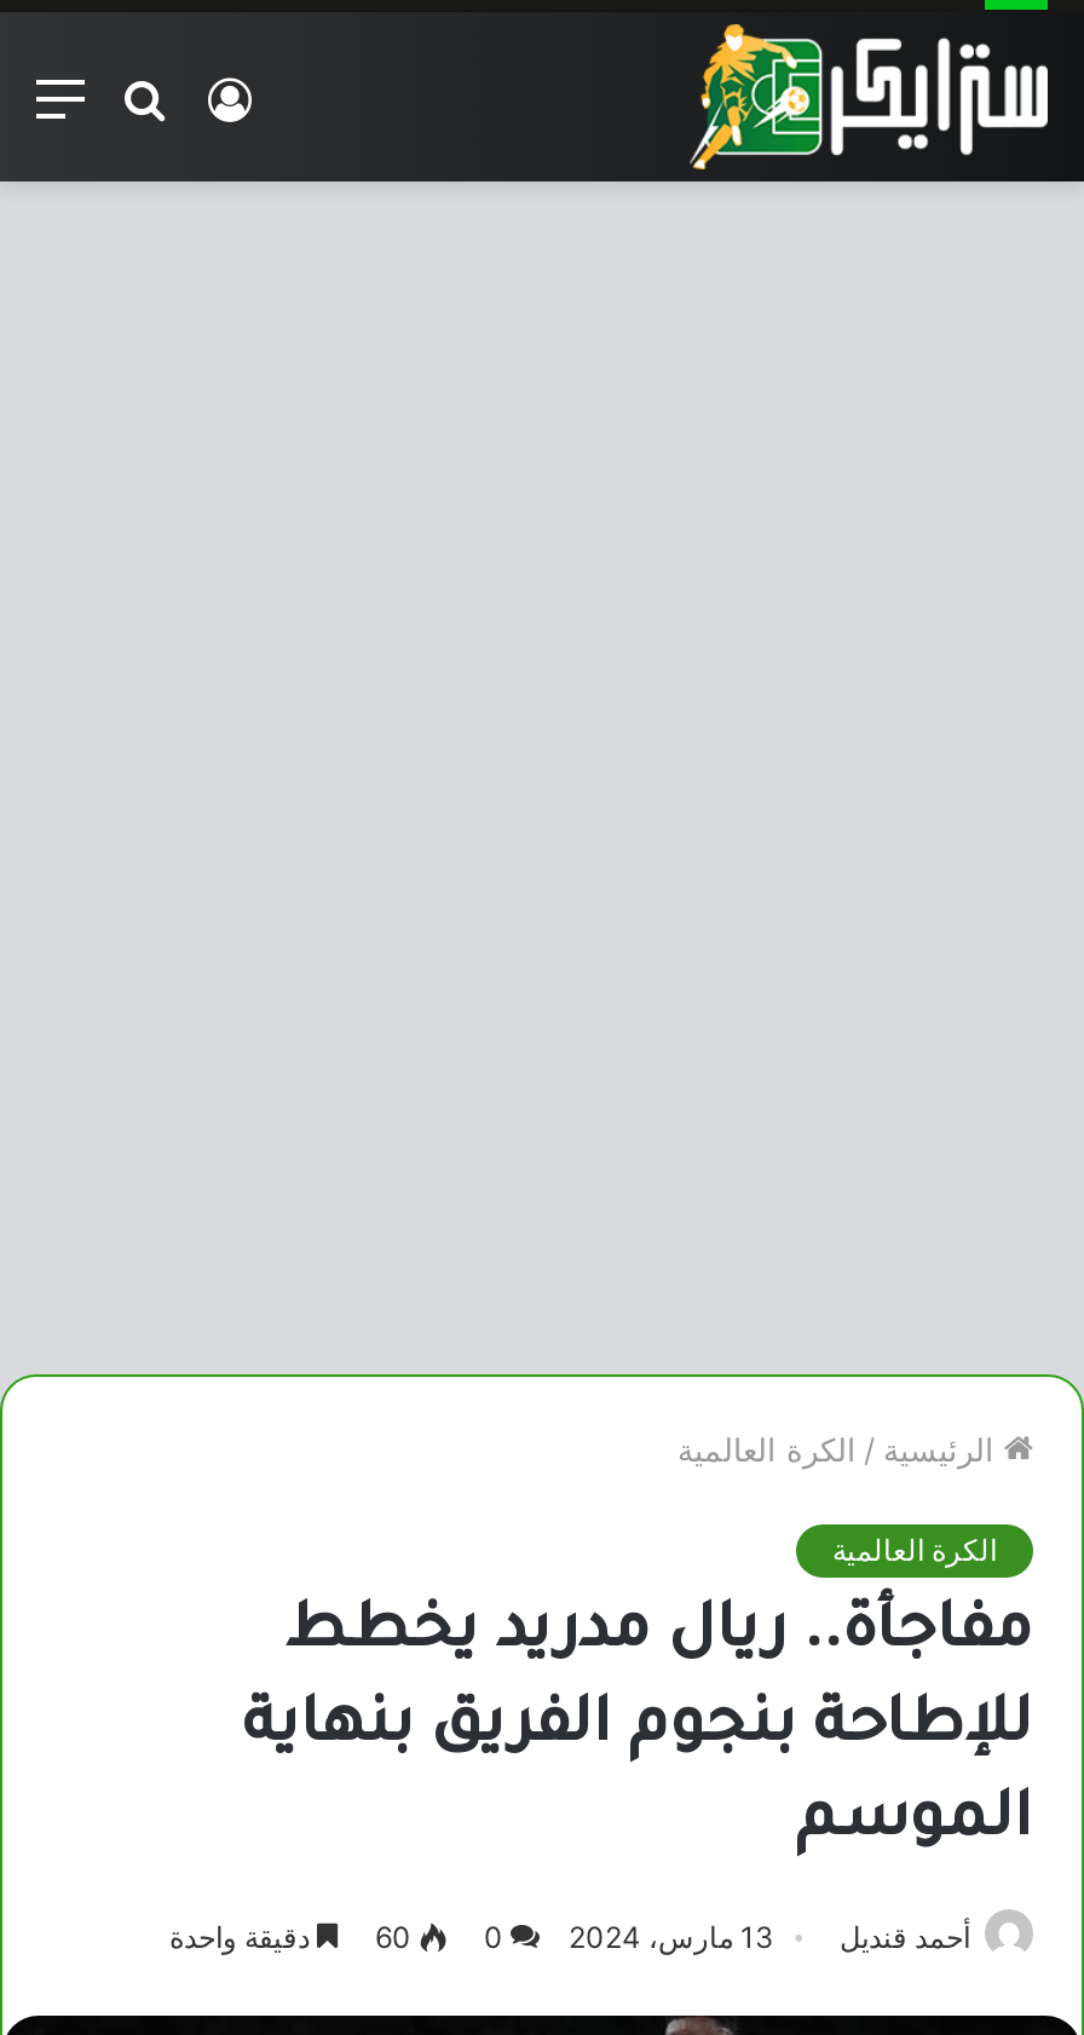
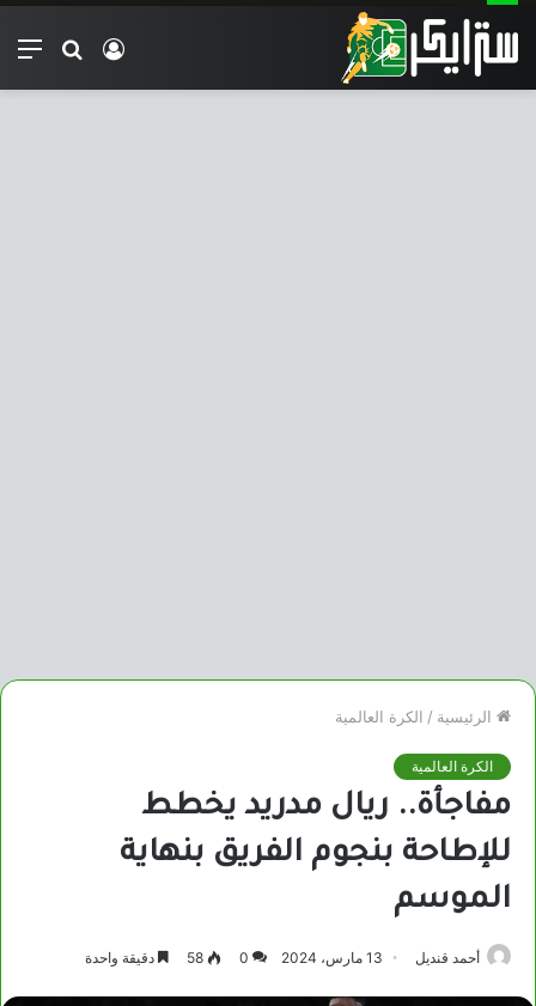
- 0 60 دقيقة واحدة
+ 0 58 دقيقة واحدة
